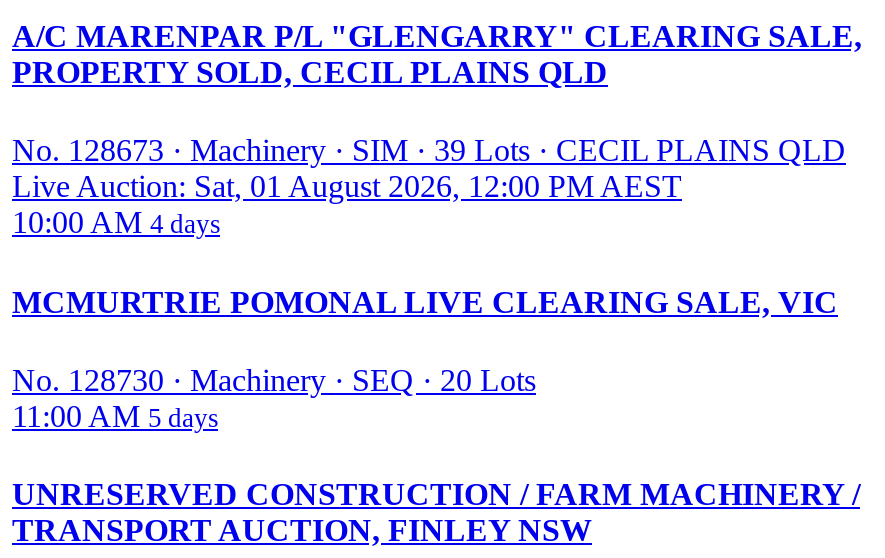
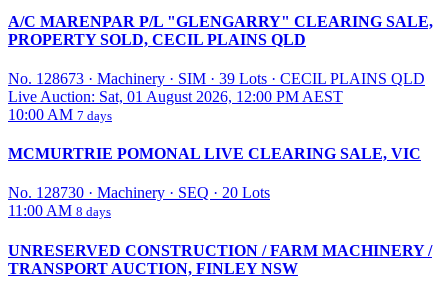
- 10:00 AM 4 days
+ 10:00 AM 7 days

- 11:00 AM 5 days
+ 11:00 AM 8 days
